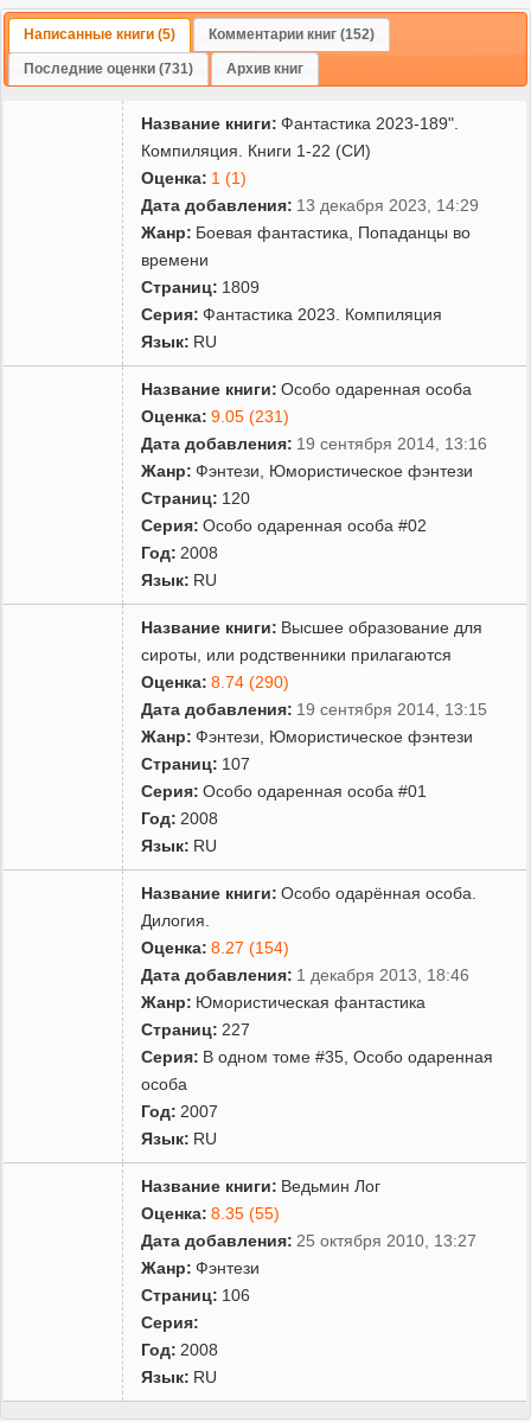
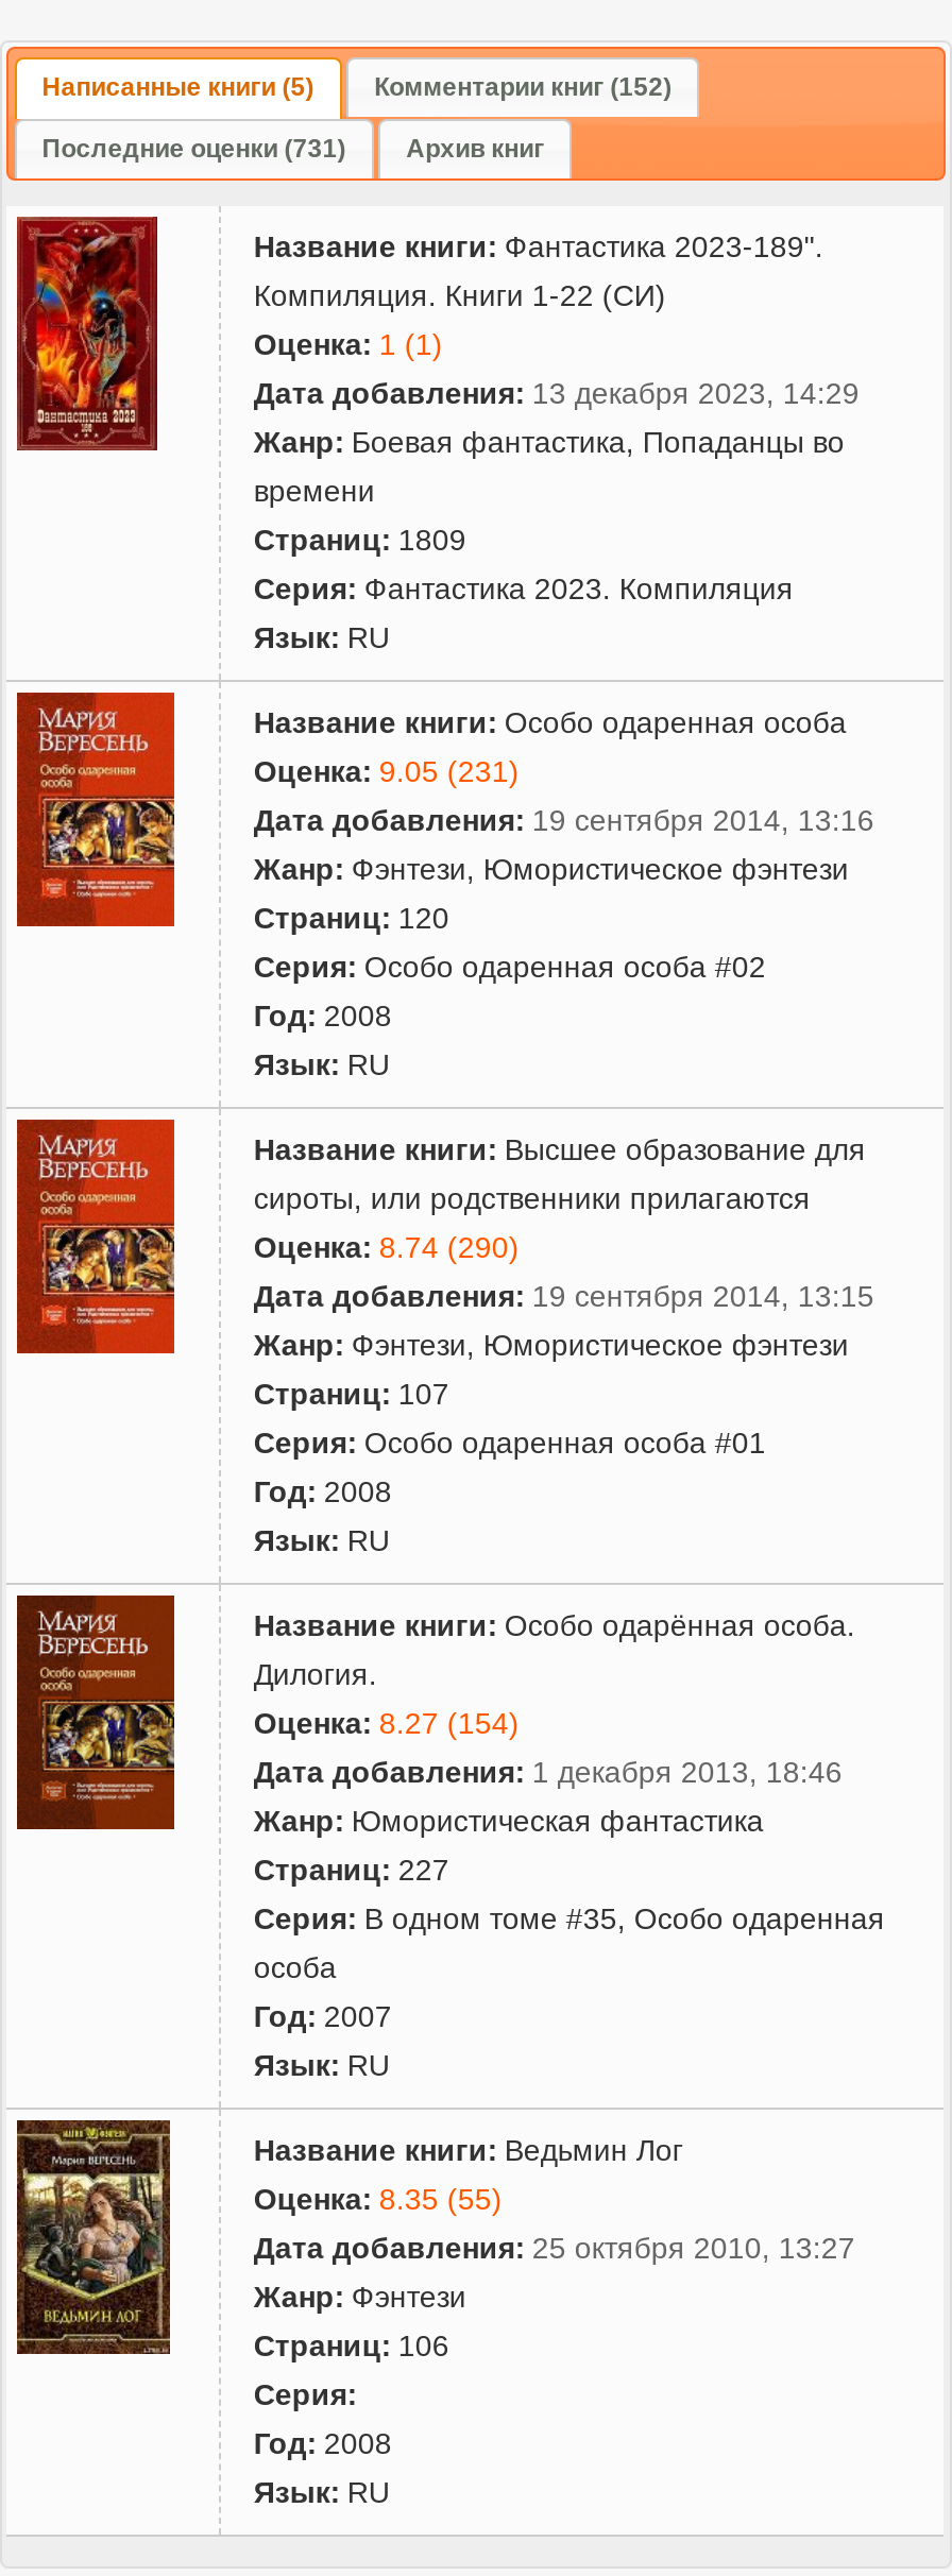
+ [image]

+ [image]

+ [image]

+ [image]

+ [image]
